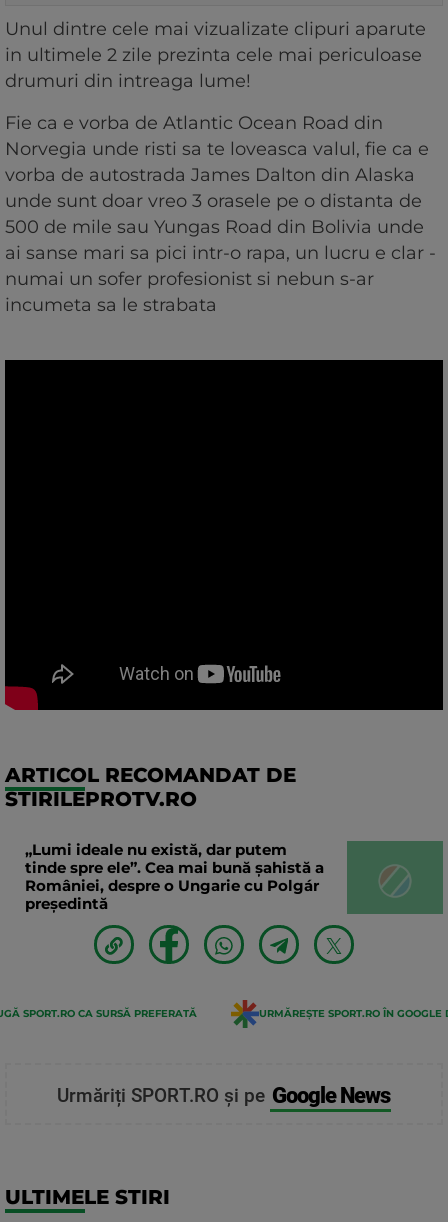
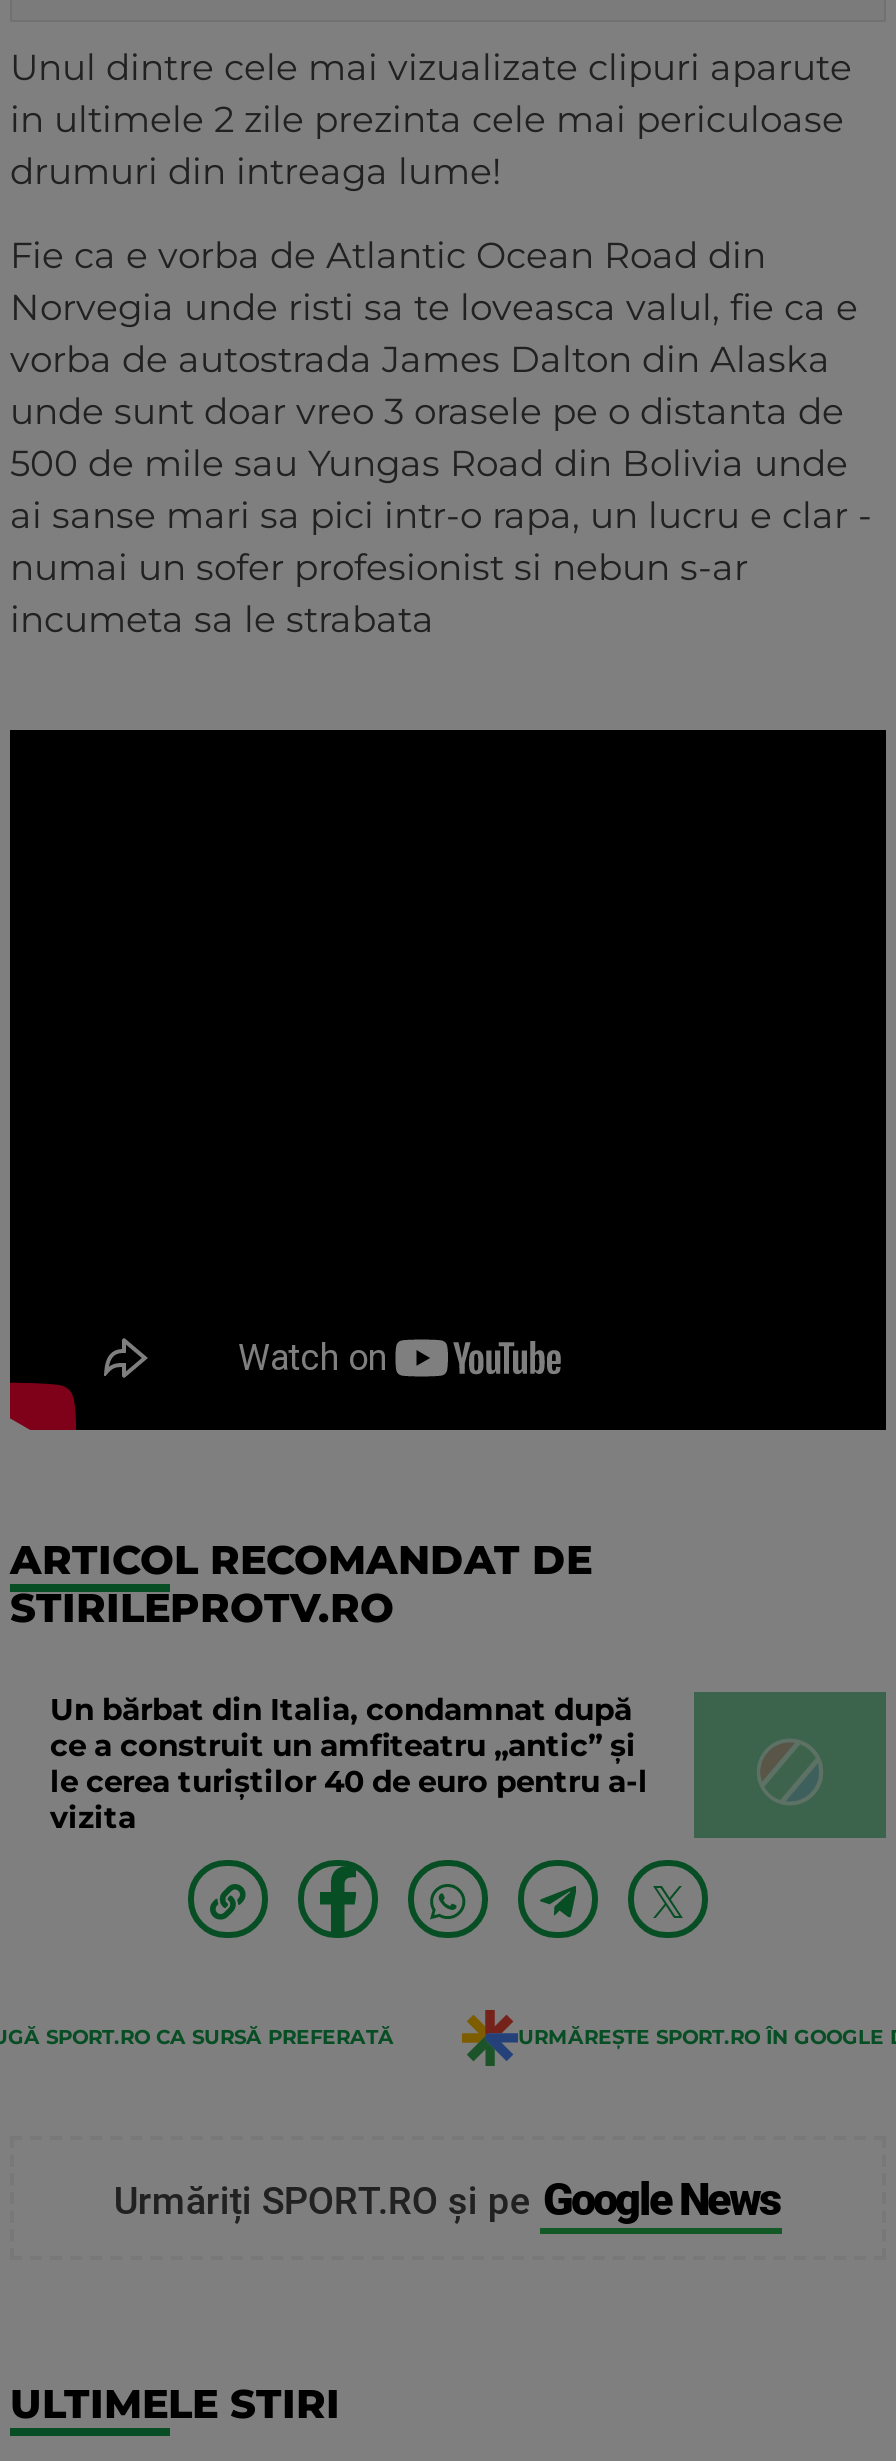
- „Lumi ideale nu există, dar putem
- tinde spre ele”. Cea mai bună șahistă a
- României, despre o Ungarie cu Polgár
- președintă
+ Un bărbat din Italia, condamnat după
+ ce a construit un amfiteatru „antic” și
+ le cerea turiștilor 40 de euro pentru a-l
+ vizita
